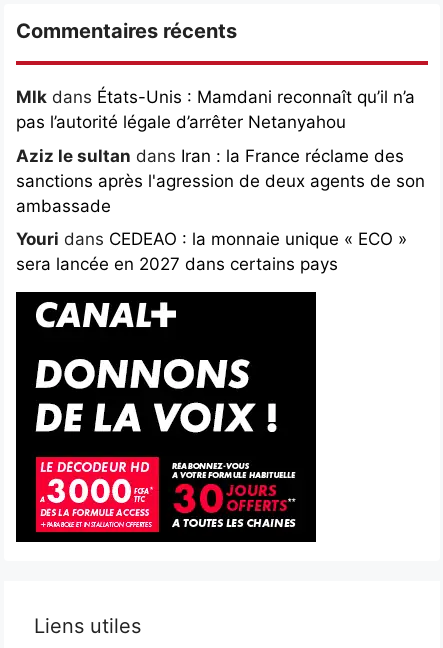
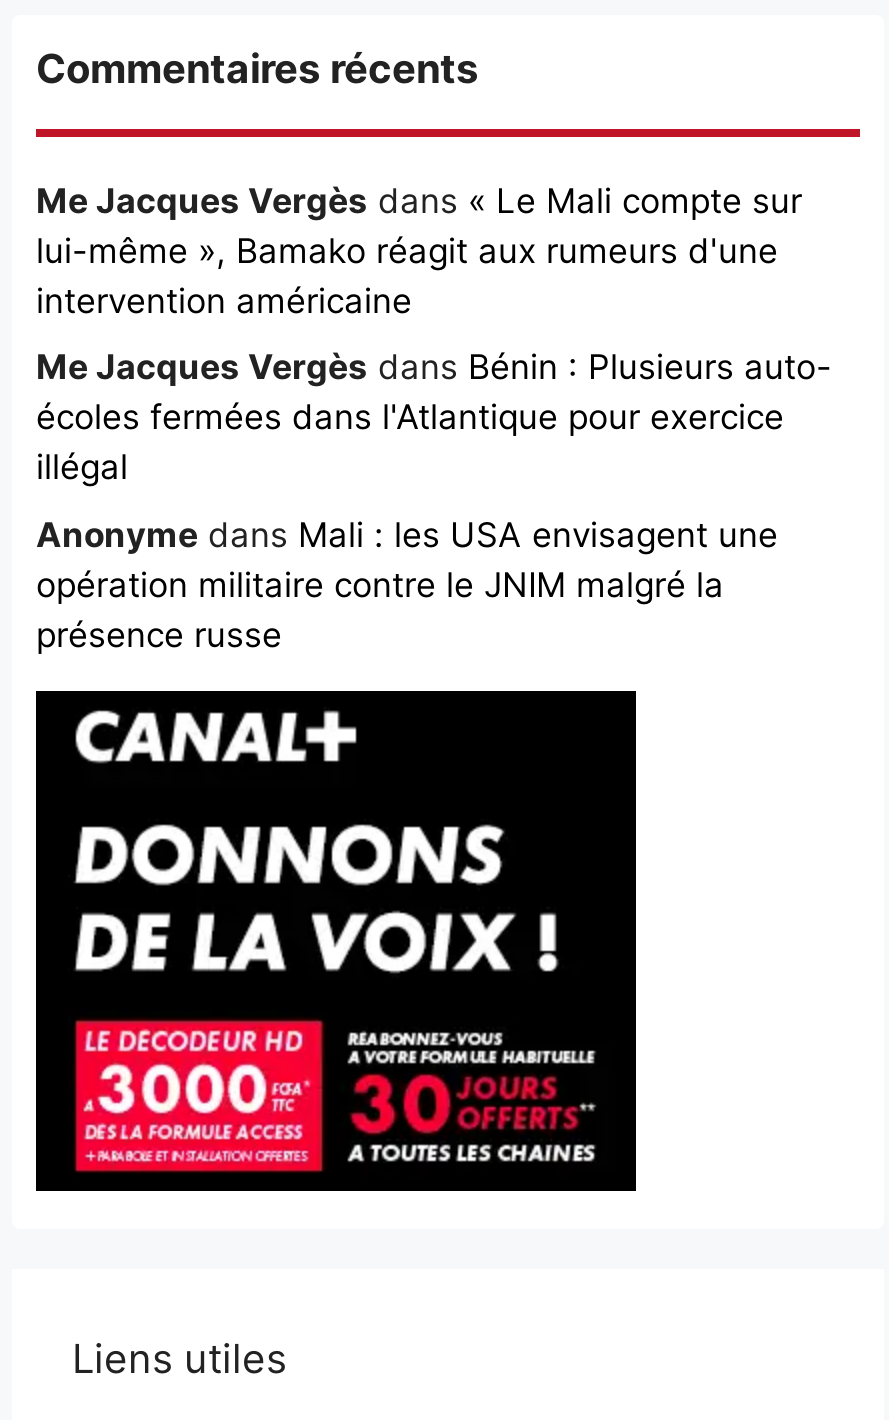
- Mlk dans États-Unis : Mamdani reconnaît qu’il n’a
- pas l’autorité légale d’arrêter Netanyahou
+ Me Jacques Vergès dans « Le Mali compte sur
+ lui-même », Bamako réagit aux rumeurs d'une
+ intervention américaine

- Aziz le sultan dans Iran : la France réclame des
- sanctions après l'agression de deux agents de son
- ambassade
+ Me Jacques Vergès dans Bénin : Plusieurs auto-
+ écoles fermées dans l'Atlantique pour exercice
+ illégal

- Youri dans CEDEAO : la monnaie unique « ECO »
- sera lancée en 2027 dans certains pays
+ Anonyme dans Mali : les USA envisagent une
+ opération militaire contre le JNIM malgré la
+ présence russe
